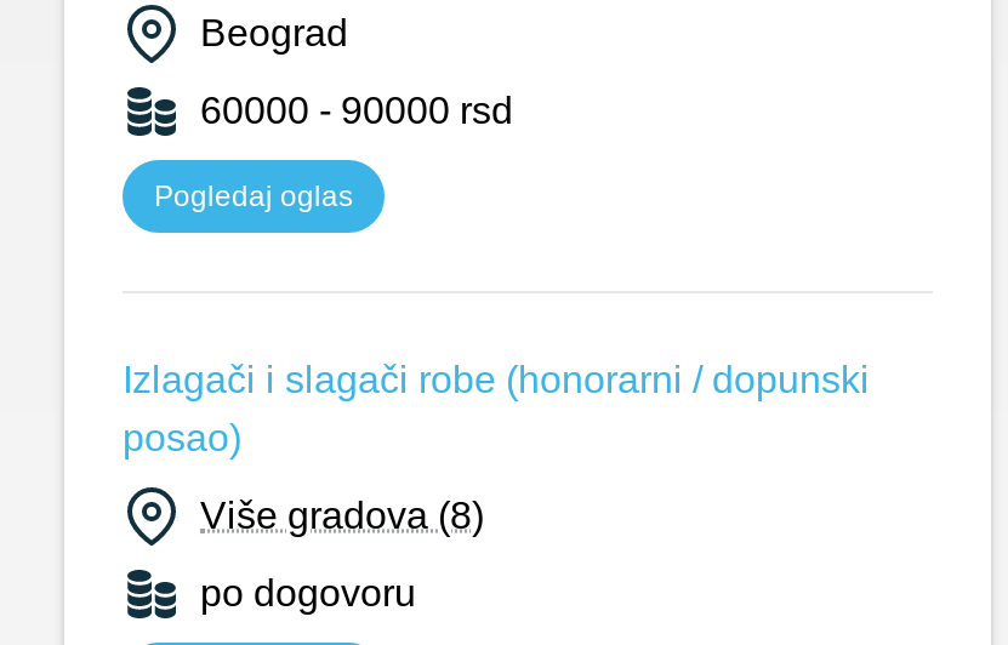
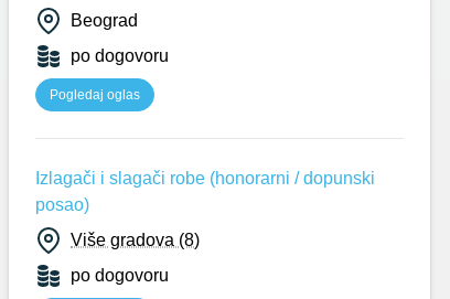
- 60000 - 90000 rsd
+ po dogovoru
